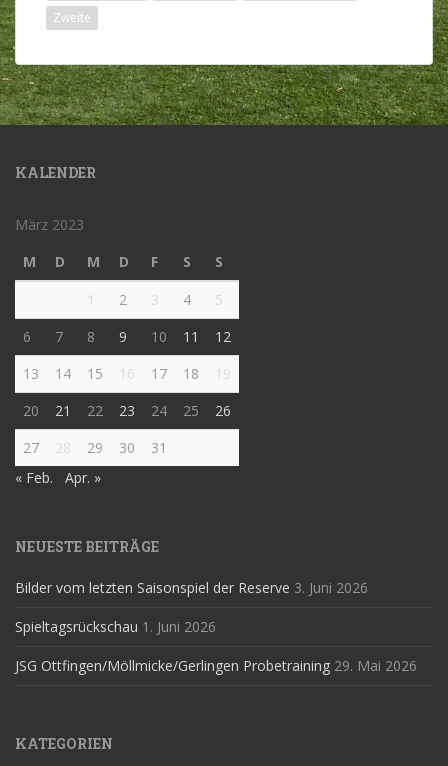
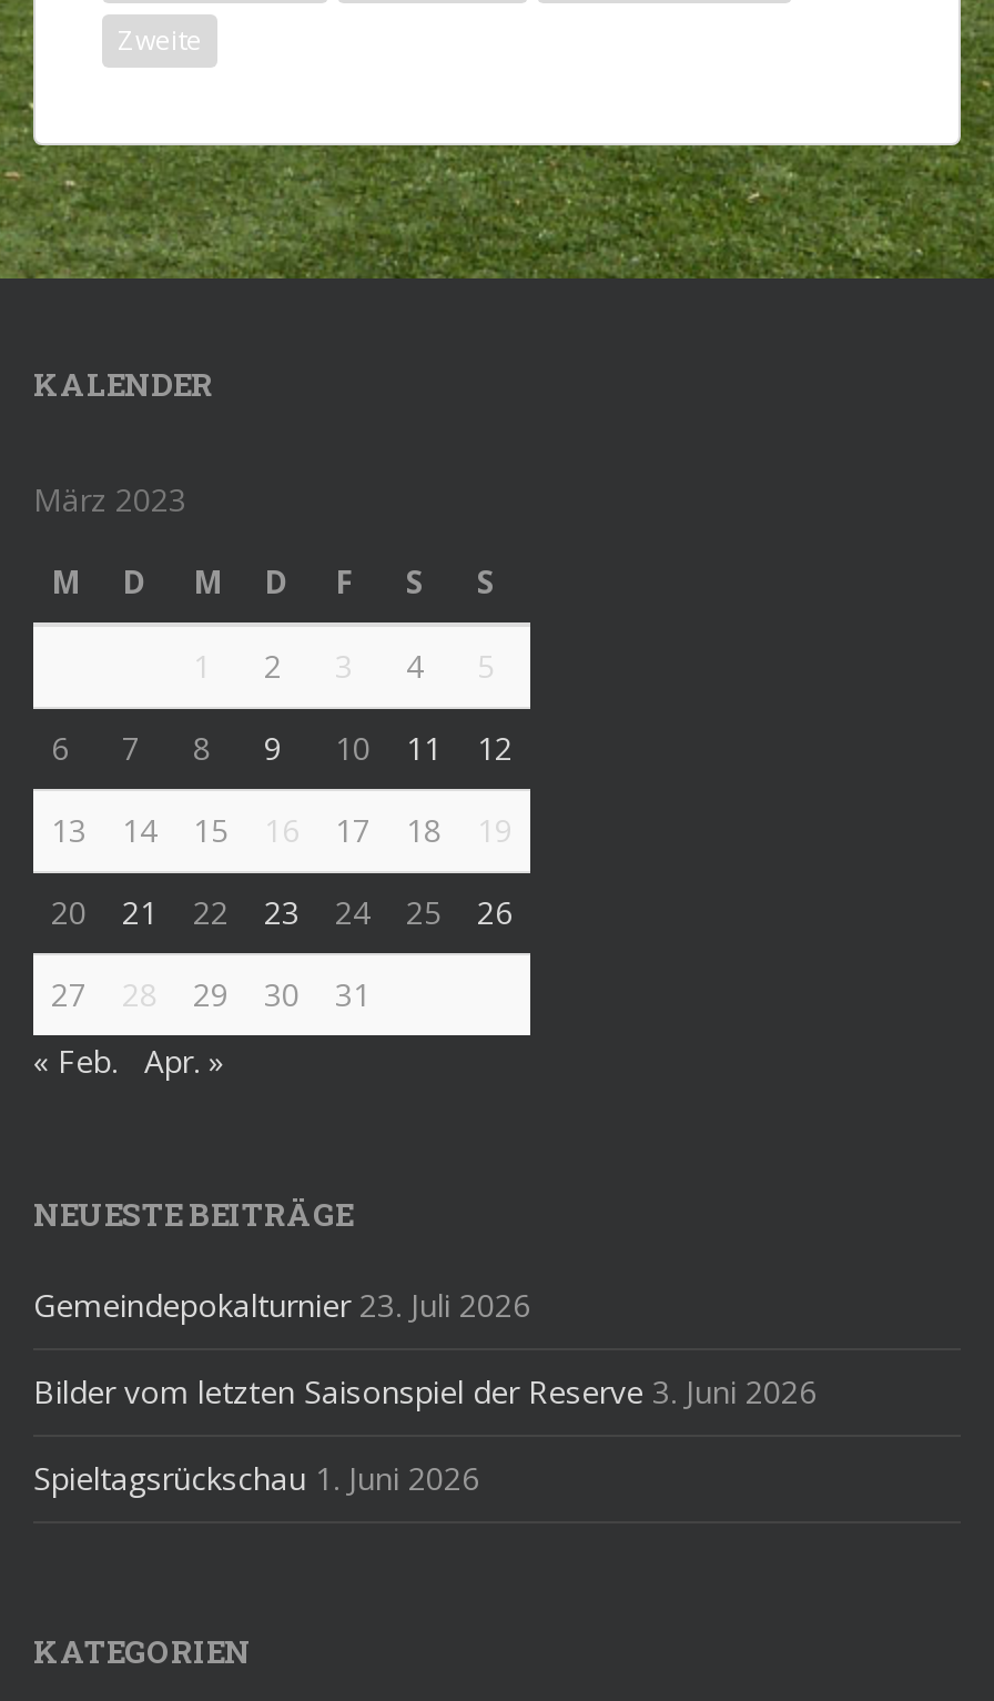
+ Gemeindepokalturnier 23. Juli 2026

moved down: Bilder vom letzten Saisonspiel der Reserve 3. Juni 2026 | Spieltagsrückschau 1. Juni 2026

- JSG Ottfingen/Möllmicke/Gerlingen Probetraining 29. Mai 2026
